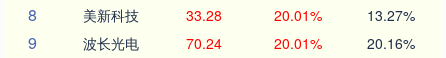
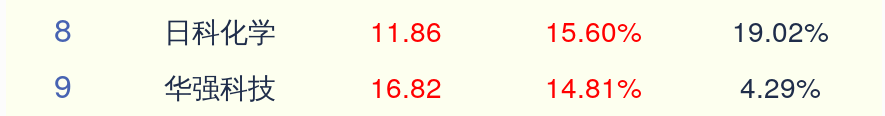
- 美新科技
- 33.28
- 20.01%
- 13.27%
+ 日科化学
+ 11.86
+ 15.60%
+ 19.02%

- 波长光电
- 70.24
- 20.01%
- 20.16%
+ 华强科技
+ 16.82
+ 14.81%
+ 4.29%
